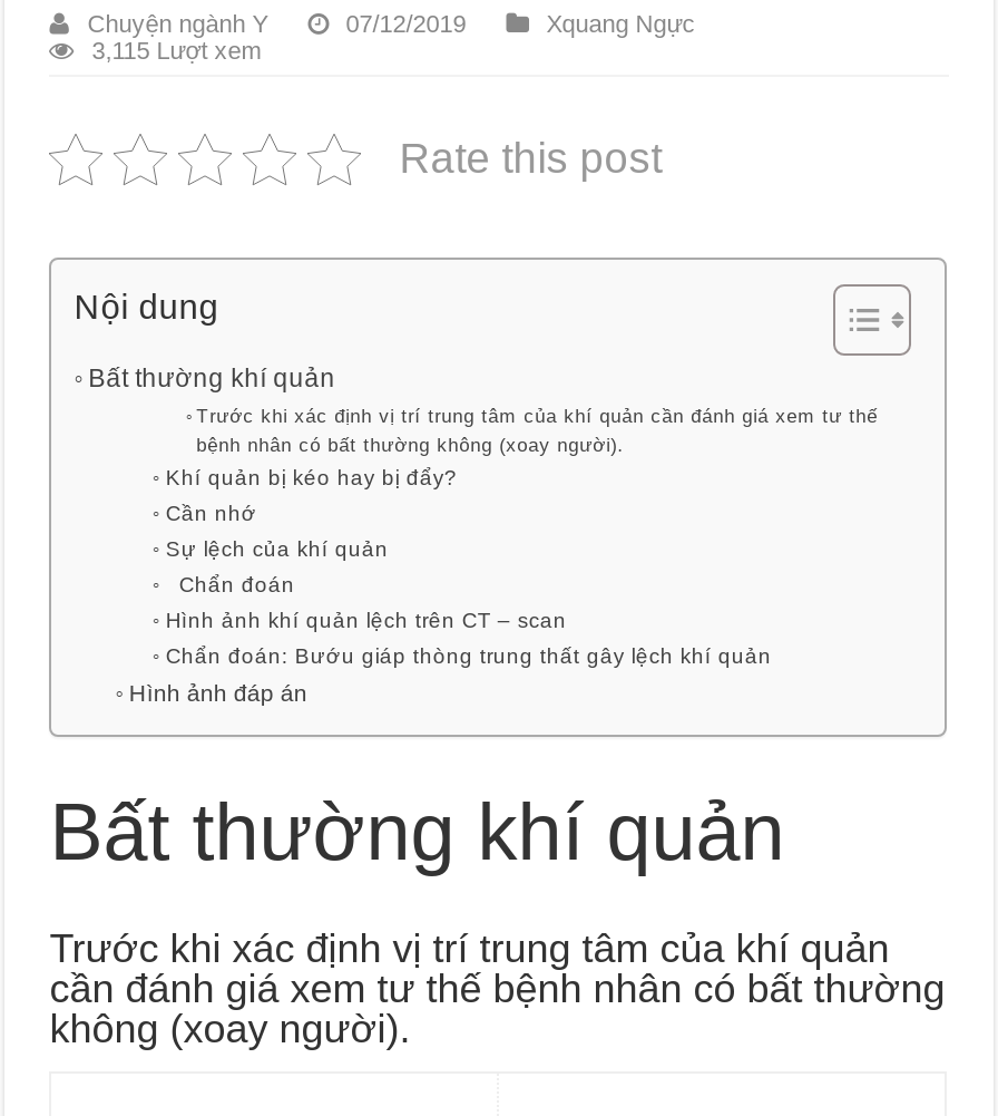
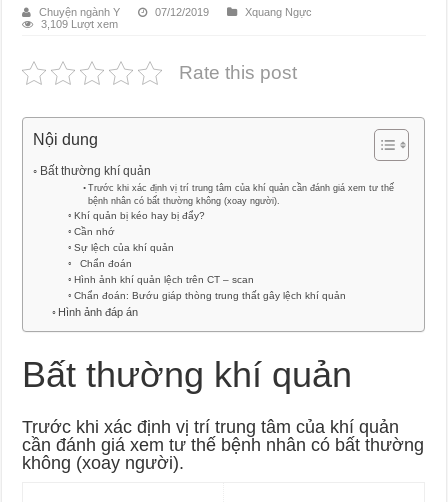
- 3,115 Lượt xem
+ 3,109 Lượt xem
